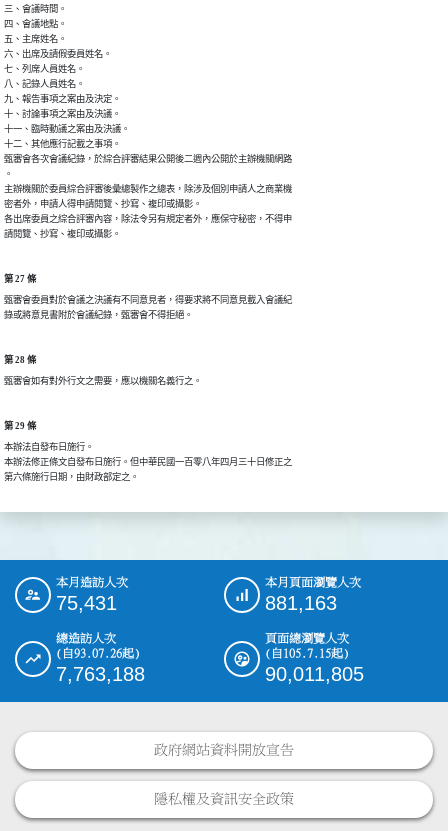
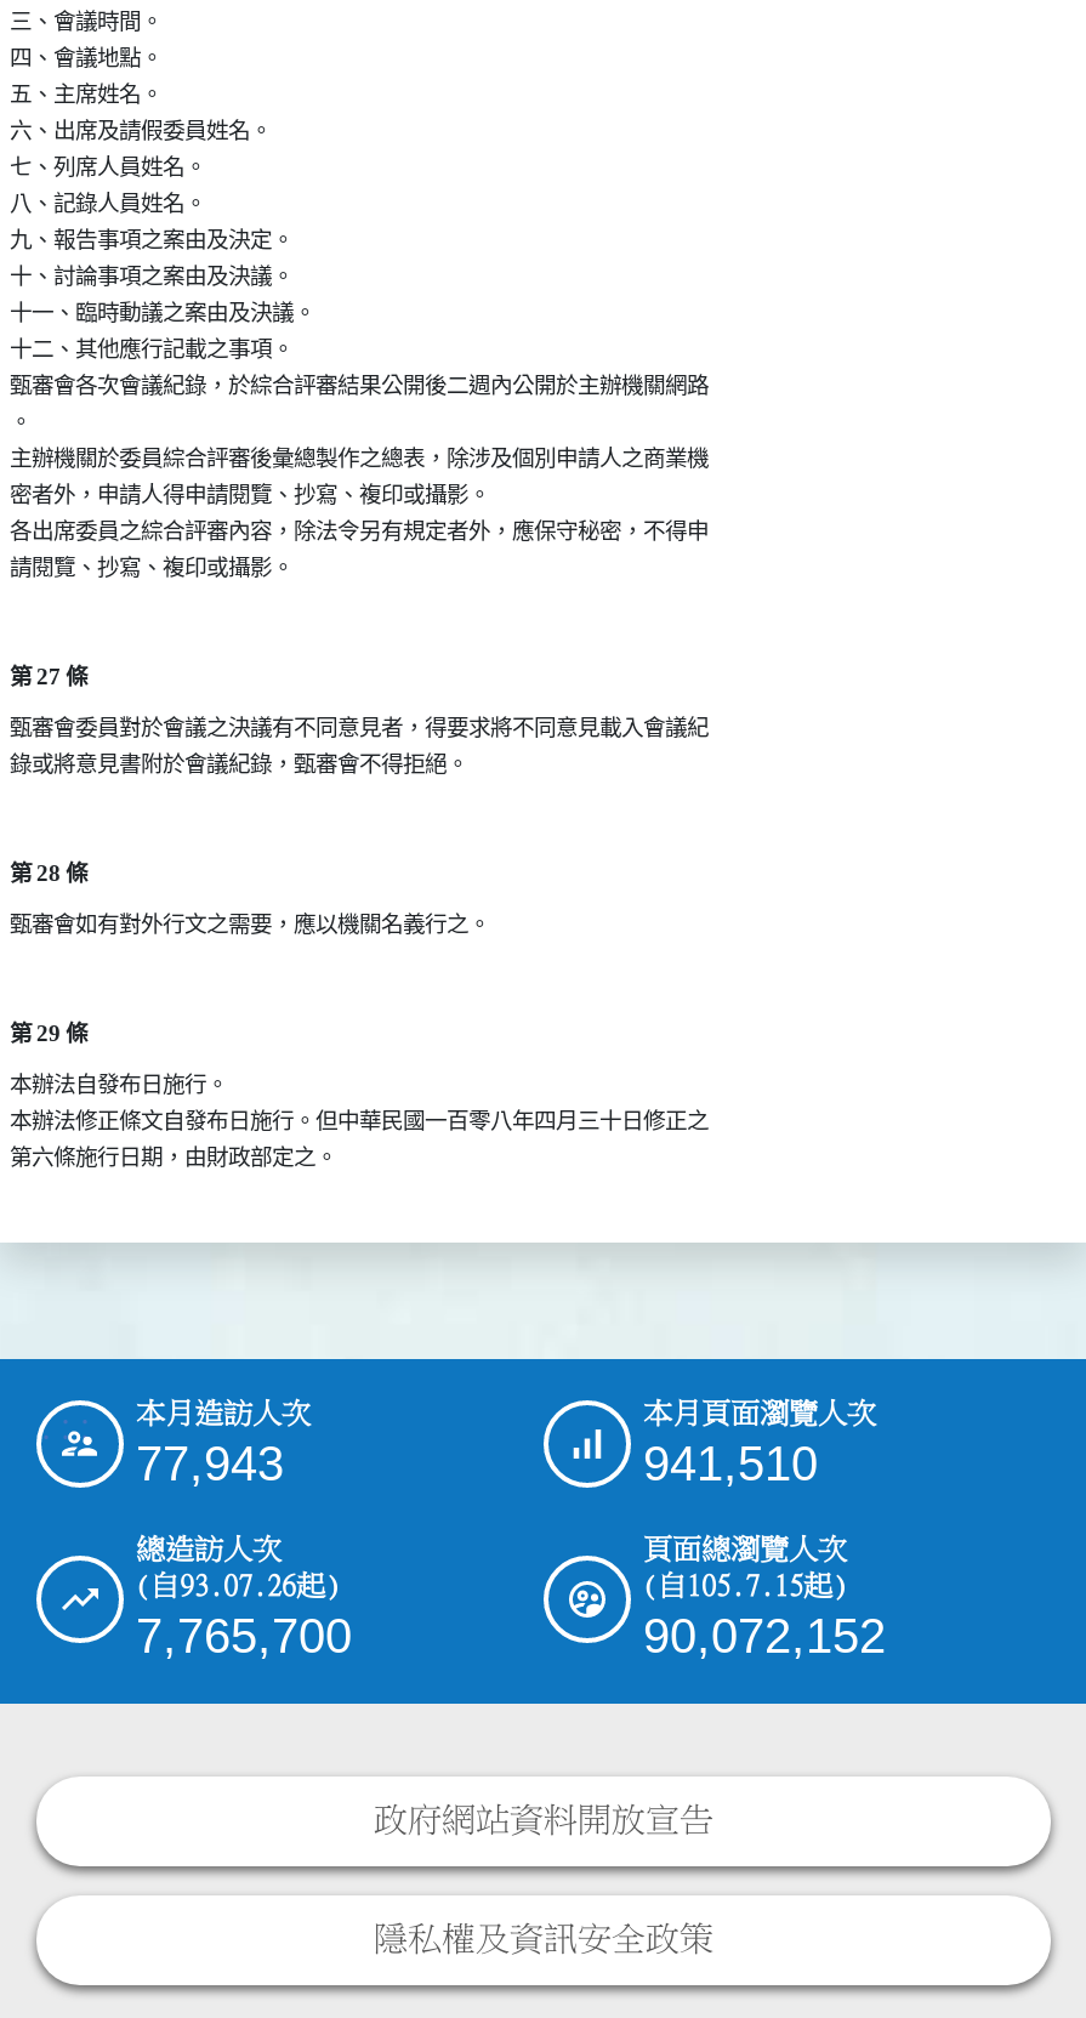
- 75,431
+ 77,943

- 881,163
+ 941,510

- 7,763,188
+ 7,765,700

- 90,011,805
+ 90,072,152
